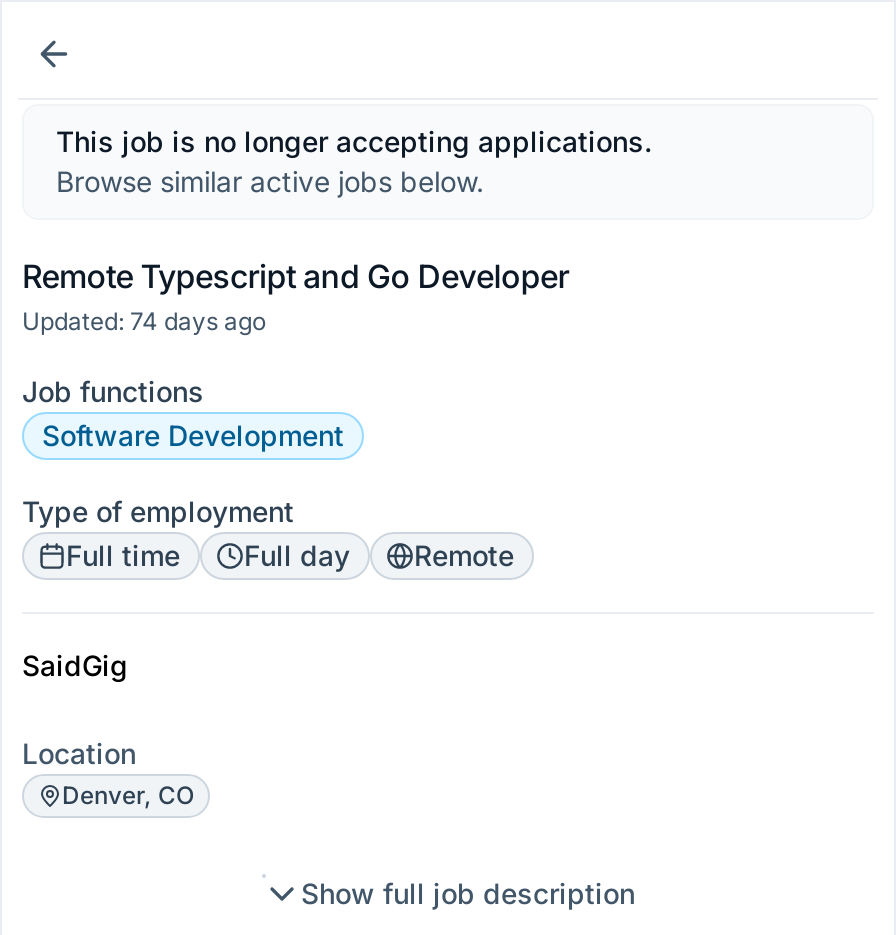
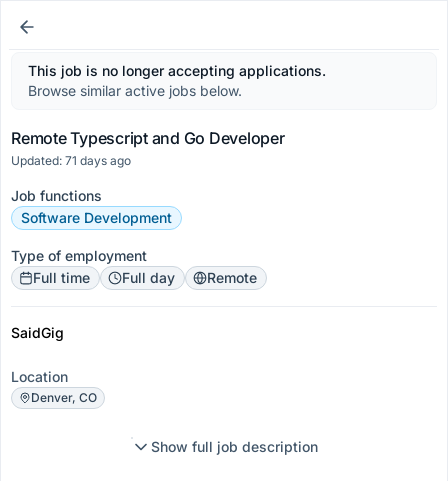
- Updated: 74 days ago
+ Updated: 71 days ago
